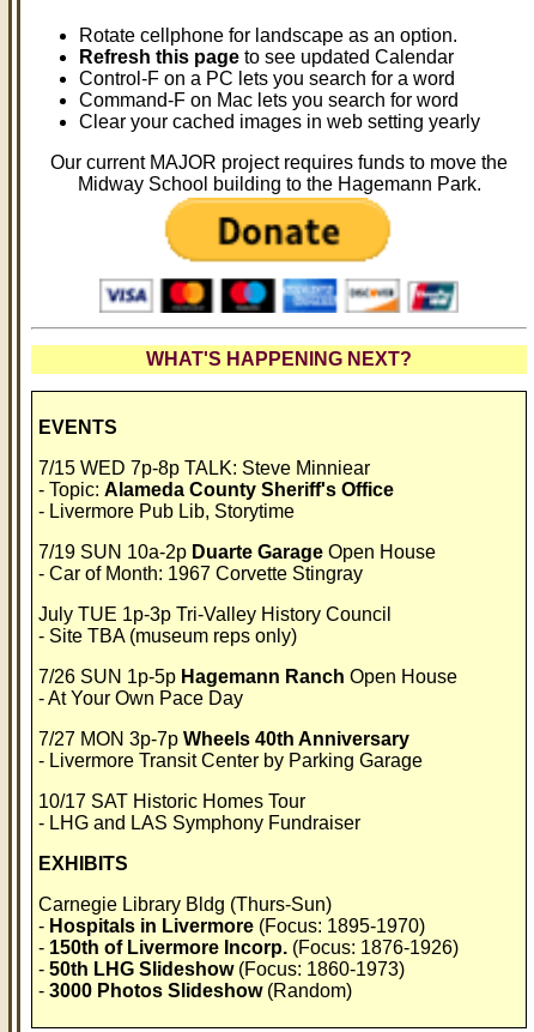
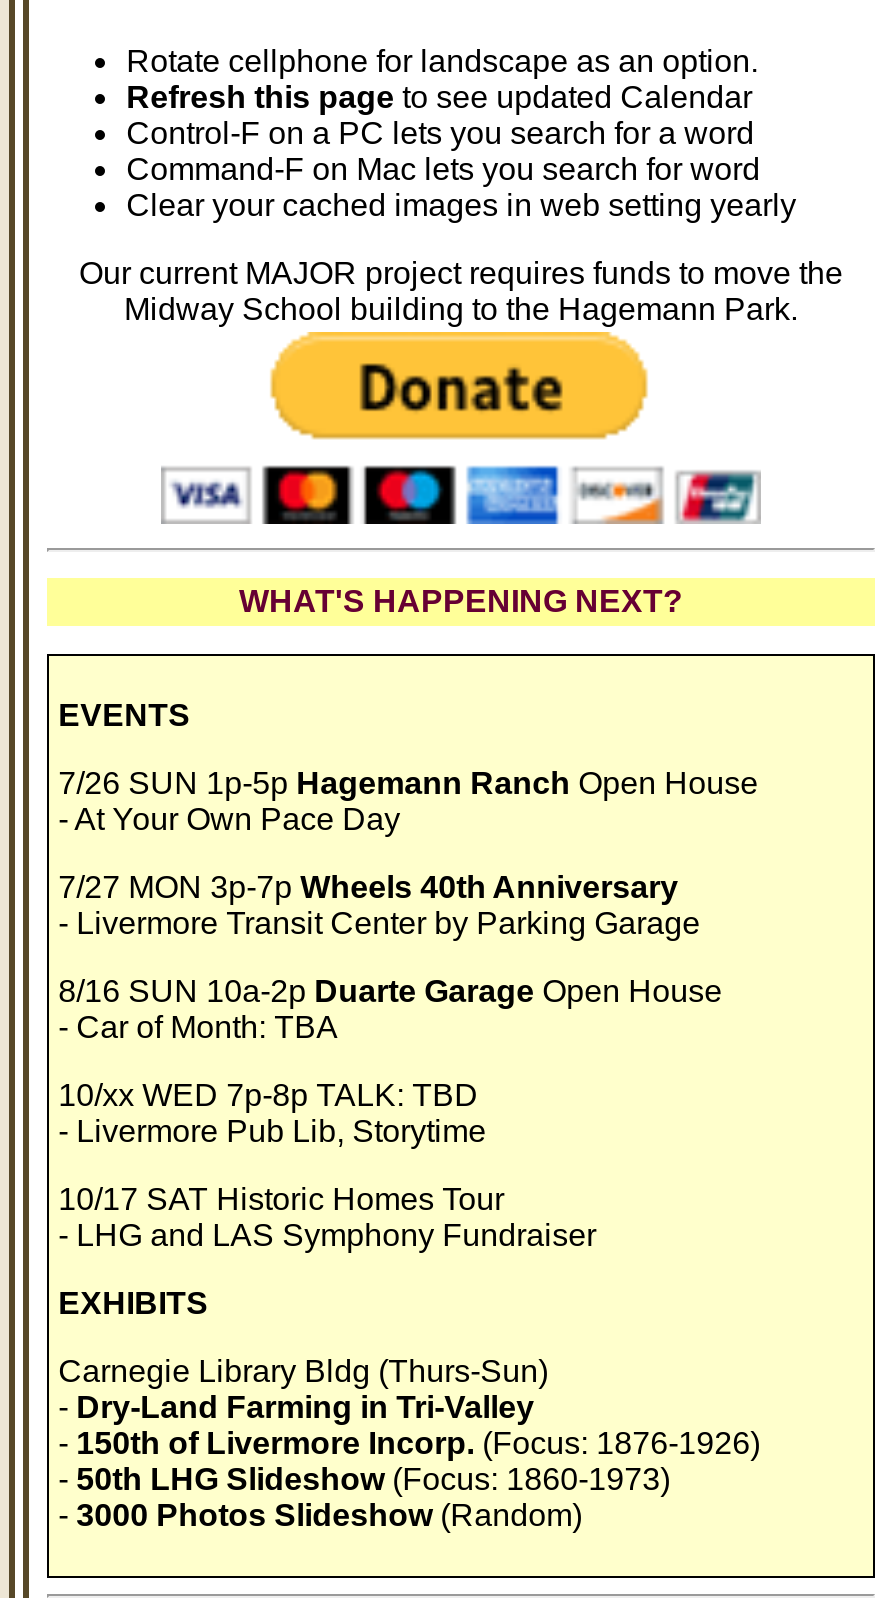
- 7/15 WED 7p-8p TALK: Steve Minniear
- - Topic: Alameda County Sheriff's Office
- 7/19 SUN 10a-2p Duarte Garage Open House
- - Car of Month: 1967 Corvette Stingray
- July TUE 1p-3p Tri-Valley History Council
- - Site TBA (museum reps only)

moved down: - Livermore Pub Lib, Storytime

moved up: 7/26 SUN 1p-5p Hagemann Ranch Open House | - At Your Own Pace Day | 7/27 MON 3p-7p Wheels 40th Anniversary | - Livermore Transit Center by Parking Garage

+ 8/16 SUN 10a-2p Duarte Garage Open House
+ - Car of Month: TBA
+ 10/xx WED 7p-8p TALK: TBD

- - Hospitals in Livermore (Focus: 1895-1970)
+ - Dry-Land Farming in Tri-Valley
